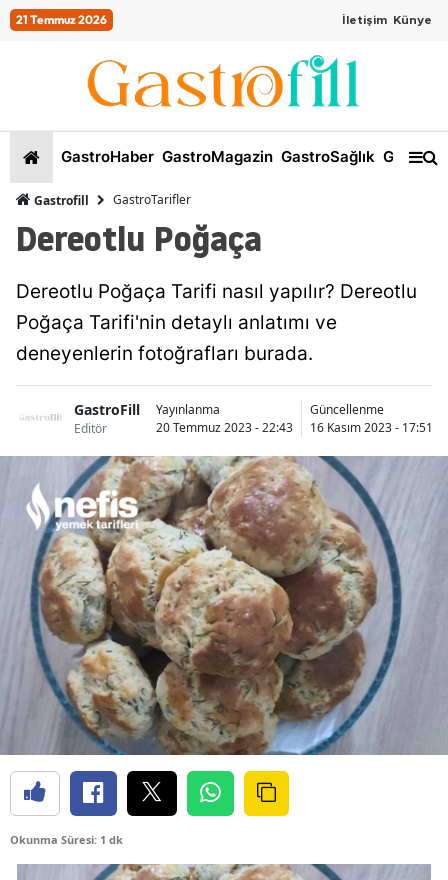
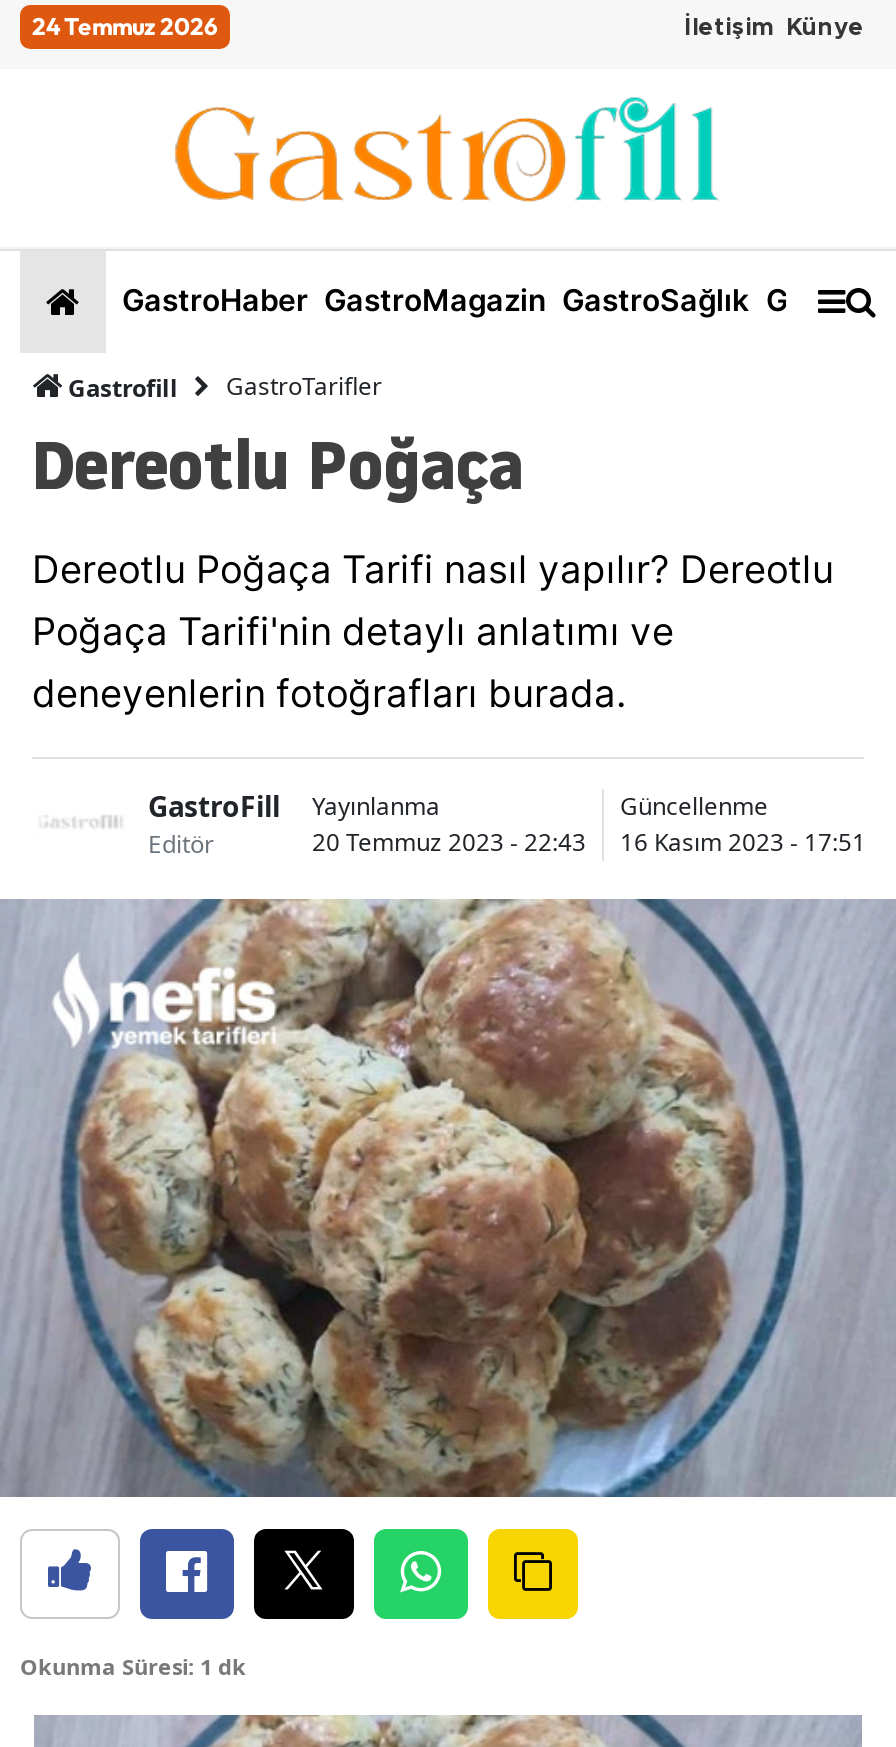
- 21 Temmuz 2026
+ 24 Temmuz 2026
